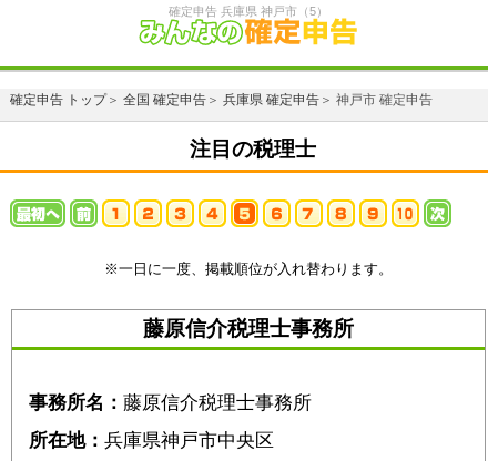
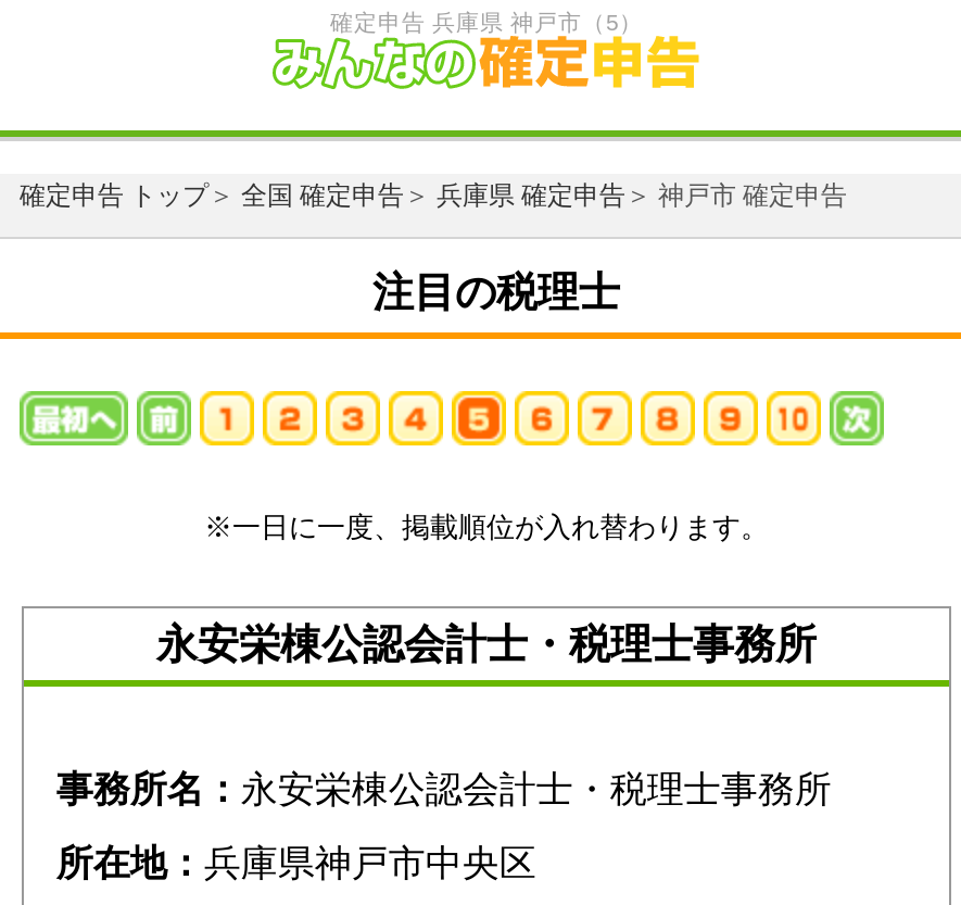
- 藤原信介税理士事務所
+ 永安栄棟公認会計士・税理士事務所

- 事務所名：藤原信介税理士事務所
+ 事務所名：永安栄棟公認会計士・税理士事務所
